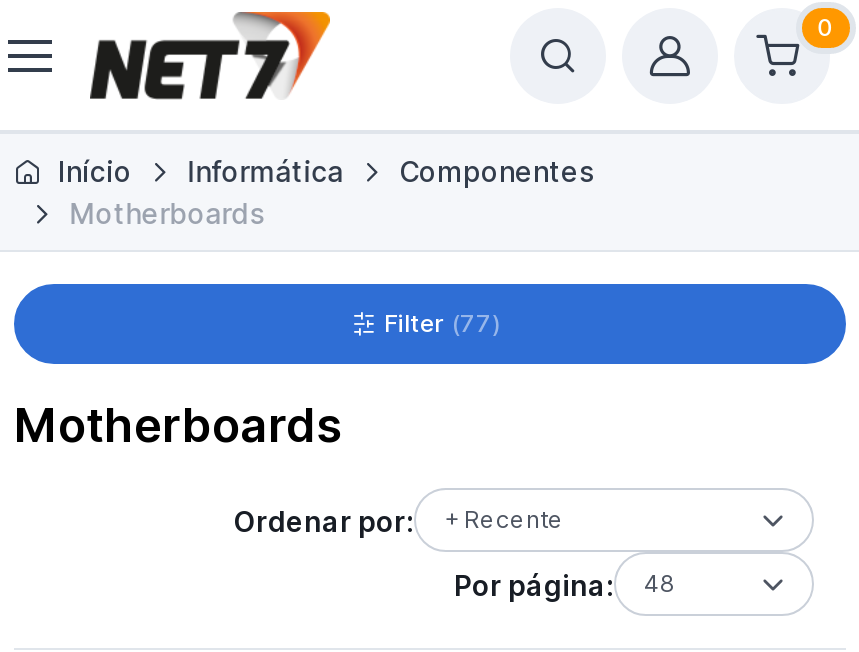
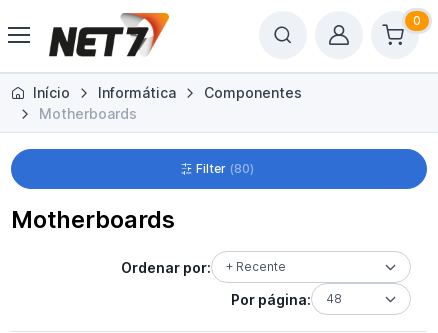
- Filter 77
+ Filter 80
